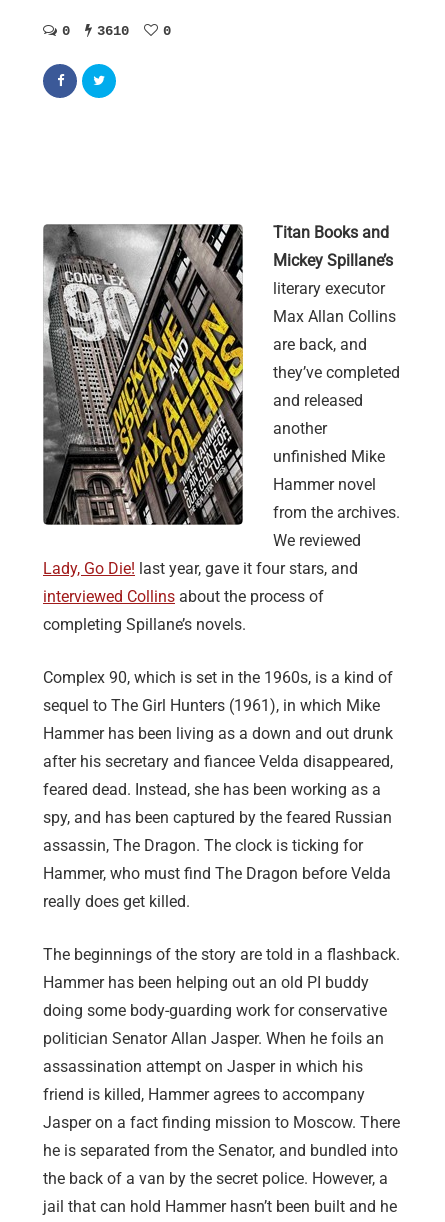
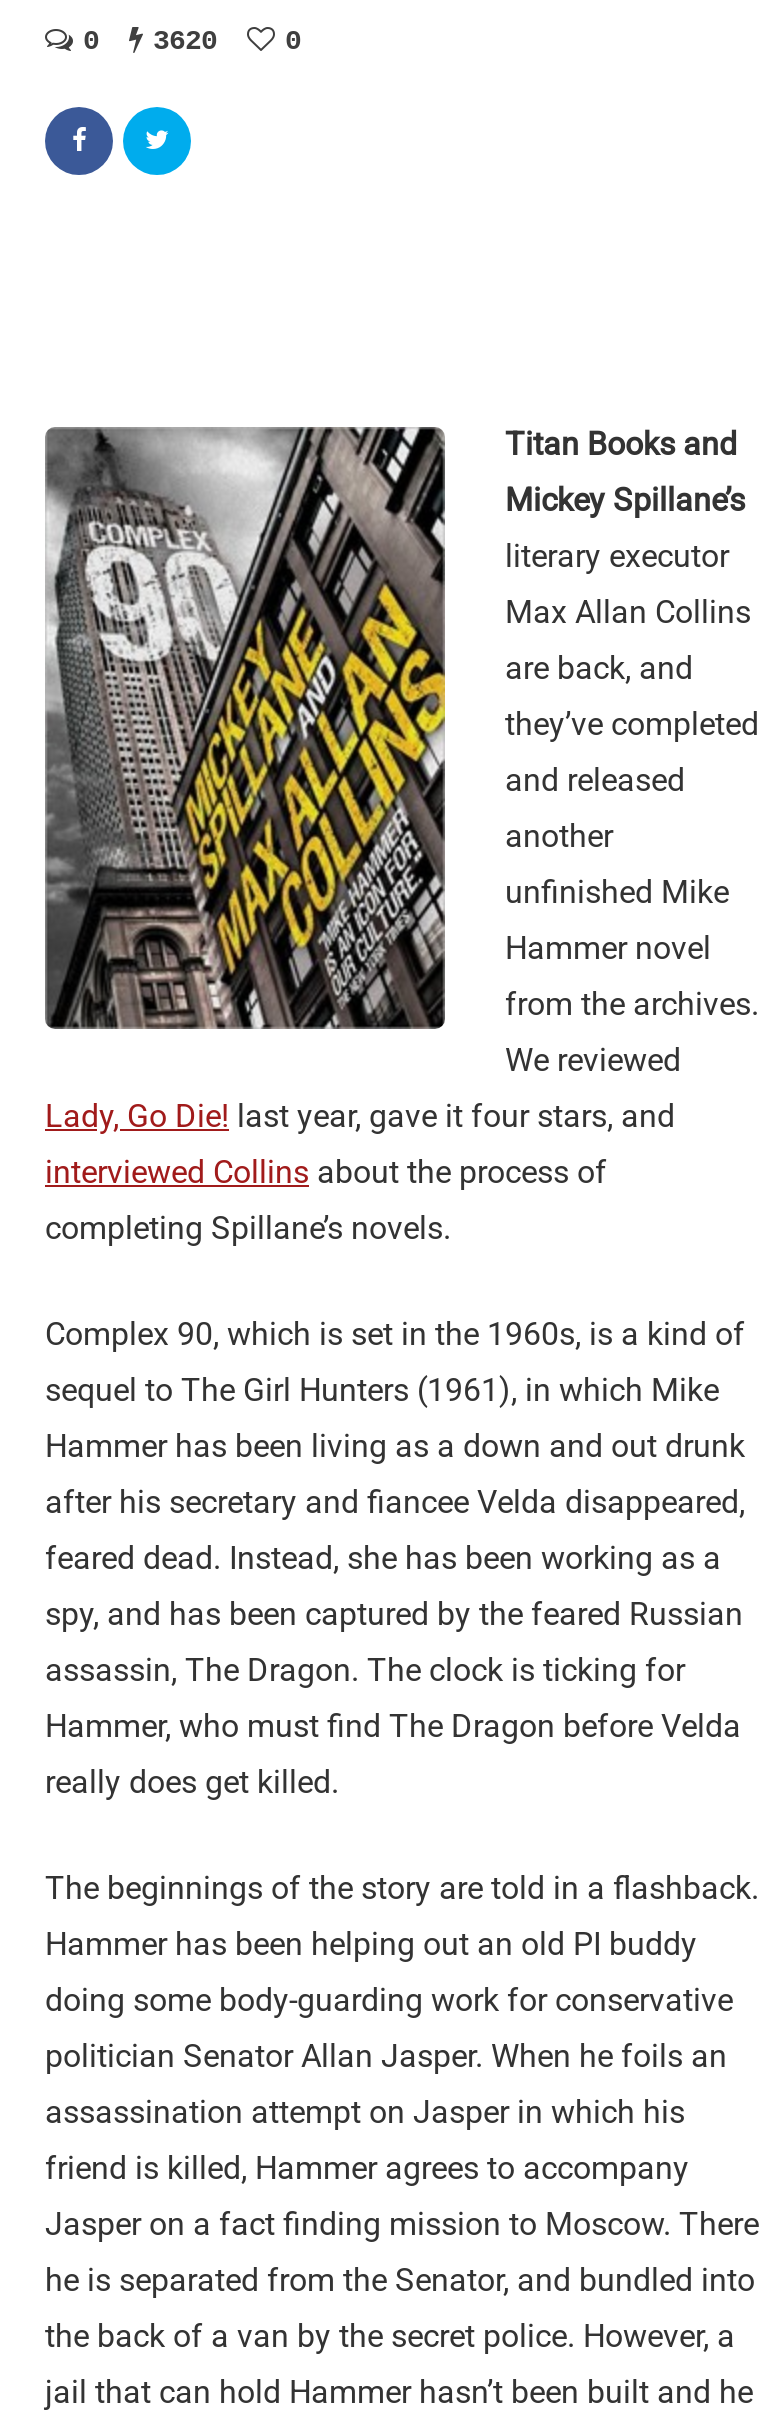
- 0 3610
+ 0 3620
